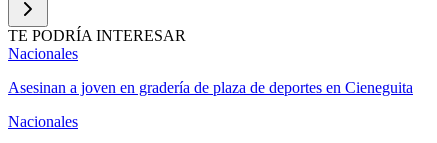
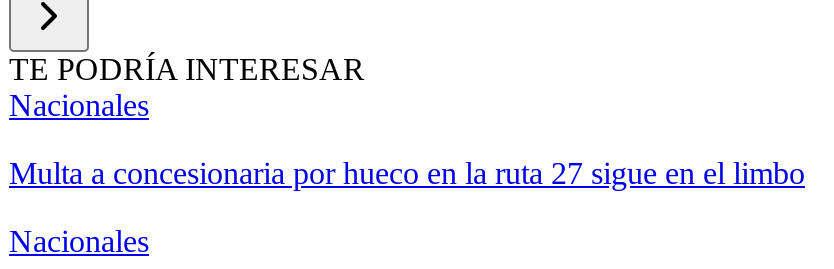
- Asesinan a joven en gradería de plaza de deportes en Cieneguita
+ Multa a concesionaria por hueco en la ruta 27 sigue en el limbo
